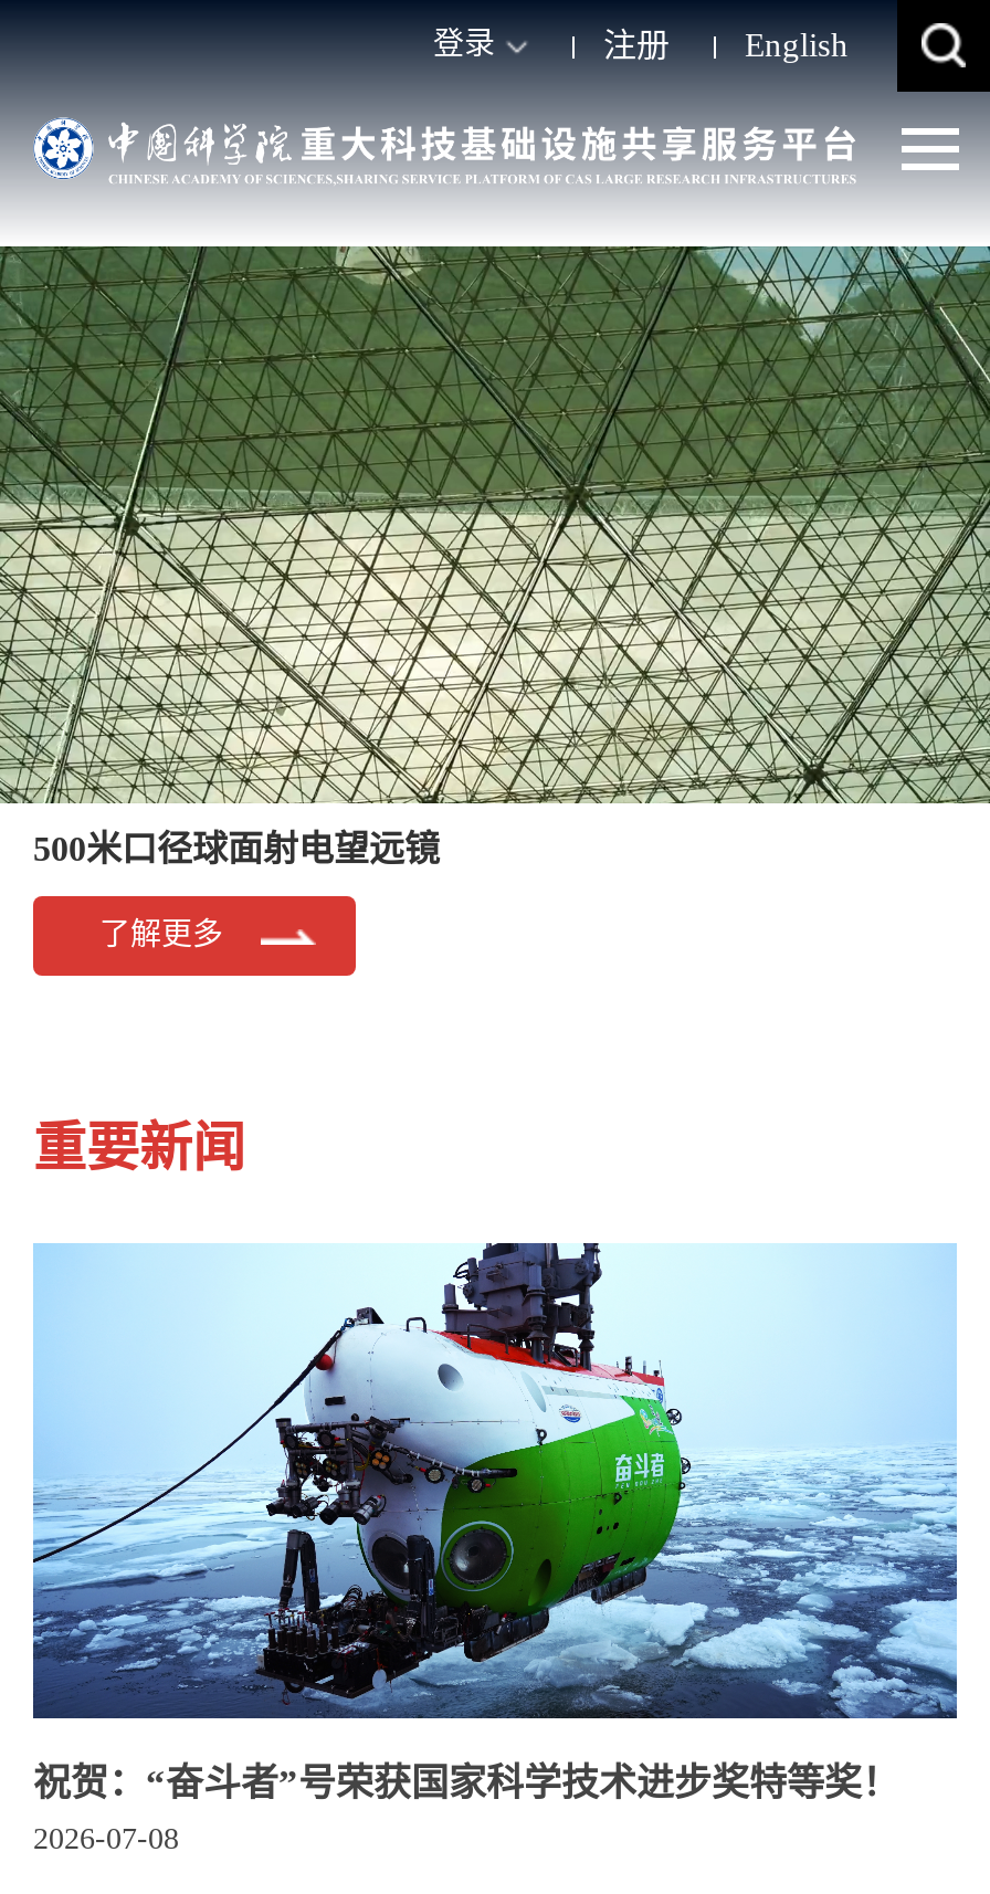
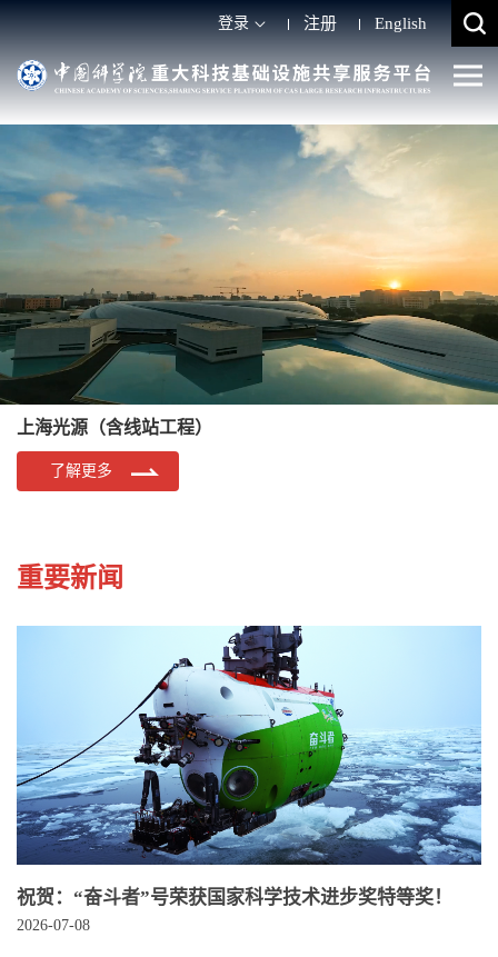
- [image]
- 500米口径球面射电望远镜
+ [image]
+ 上海光源（含线站工程）
